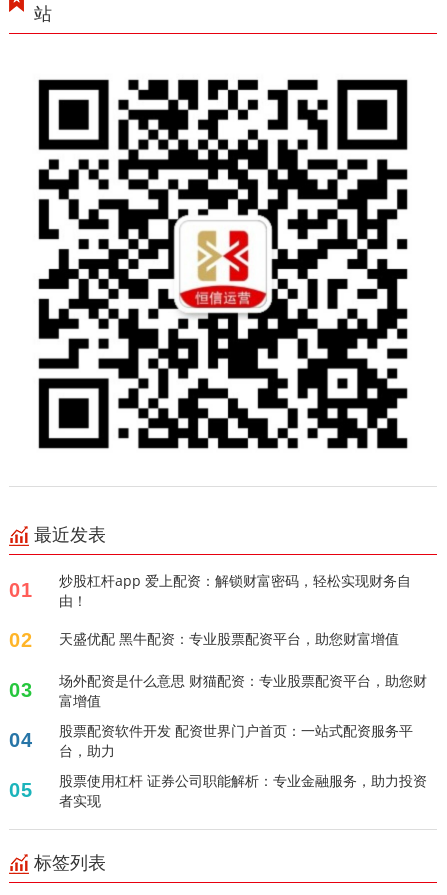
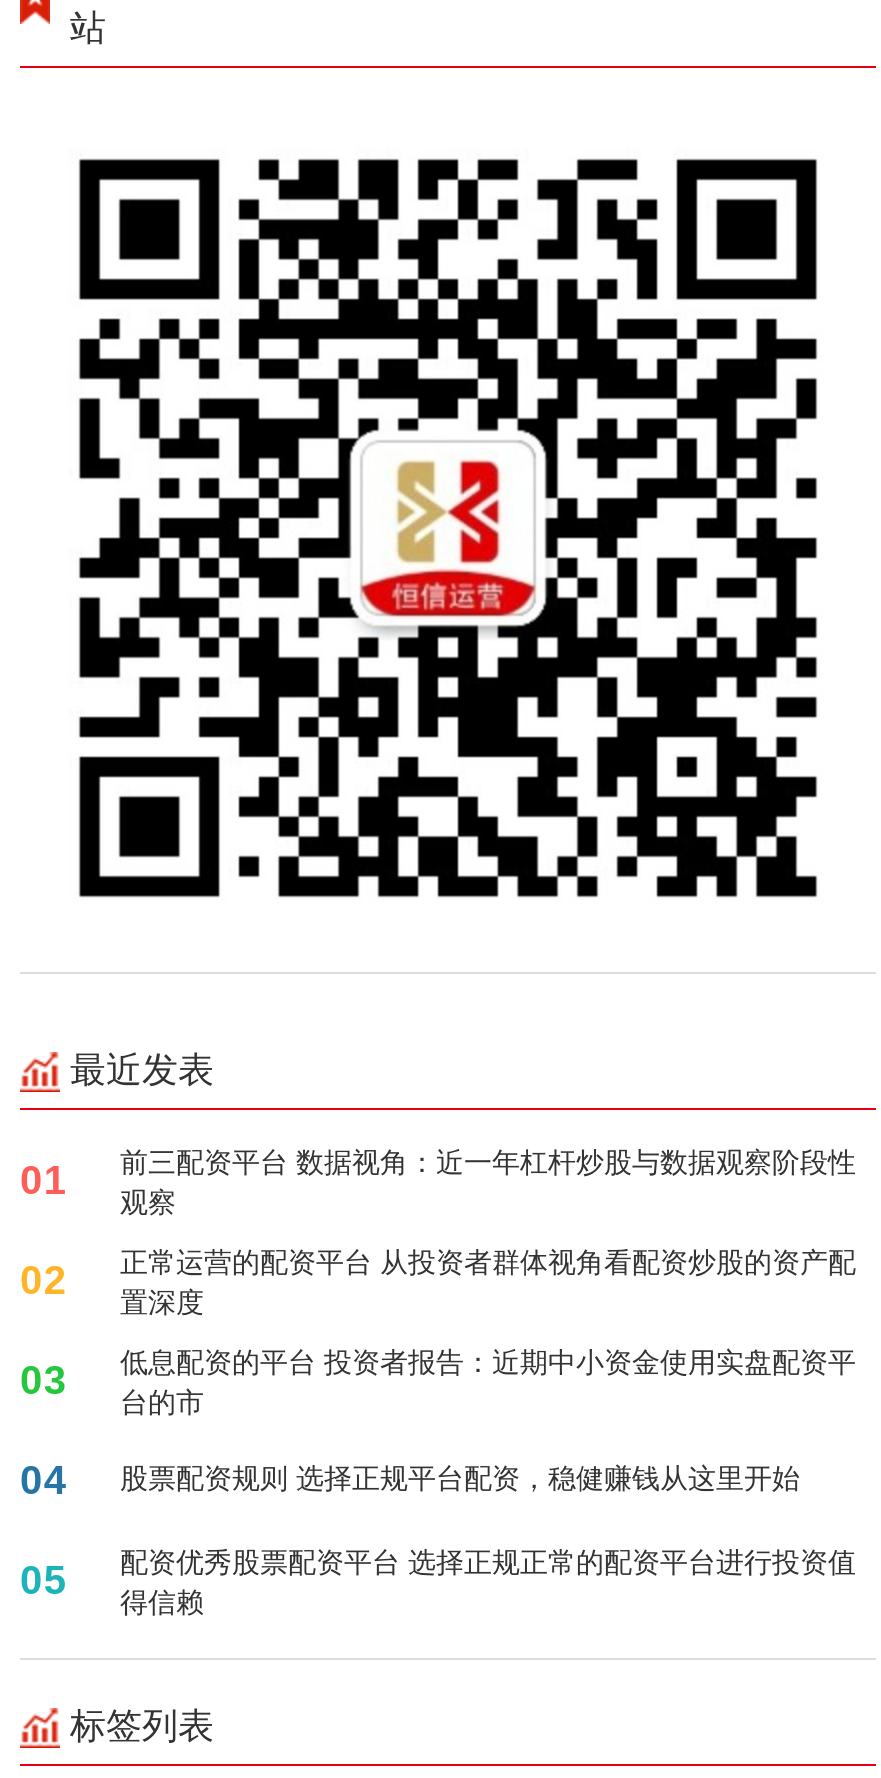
- 炒股杠杆app 爱上配资：解锁财富密码，轻松实现财务自
- 由！
+ 前三配资平台 数据视角：近一年杠杆炒股与数据观察阶段性
+ 观察

- 天盛优配 黑牛配资：专业股票配资平台，助您财富增值
+ 正常运营的配资平台 从投资者群体视角看配资炒股的资产配
+ 置深度

- 场外配资是什么意思 财猫配资：专业股票配资平台，助您财
- 富增值
+ 低息配资的平台 投资者报告：近期中小资金使用实盘配资平
+ 台的市

- 股票配资软件开发 配资世界门户首页：一站式配资服务平
- 台，助力
+ 股票配资规则 选择正规平台配资，稳健赚钱从这里开始

- 股票使用杠杆 证券公司职能解析：专业金融服务，助力投资
- 者实现
+ 配资优秀股票配资平台 选择正规正常的配资平台进行投资值
+ 得信赖
